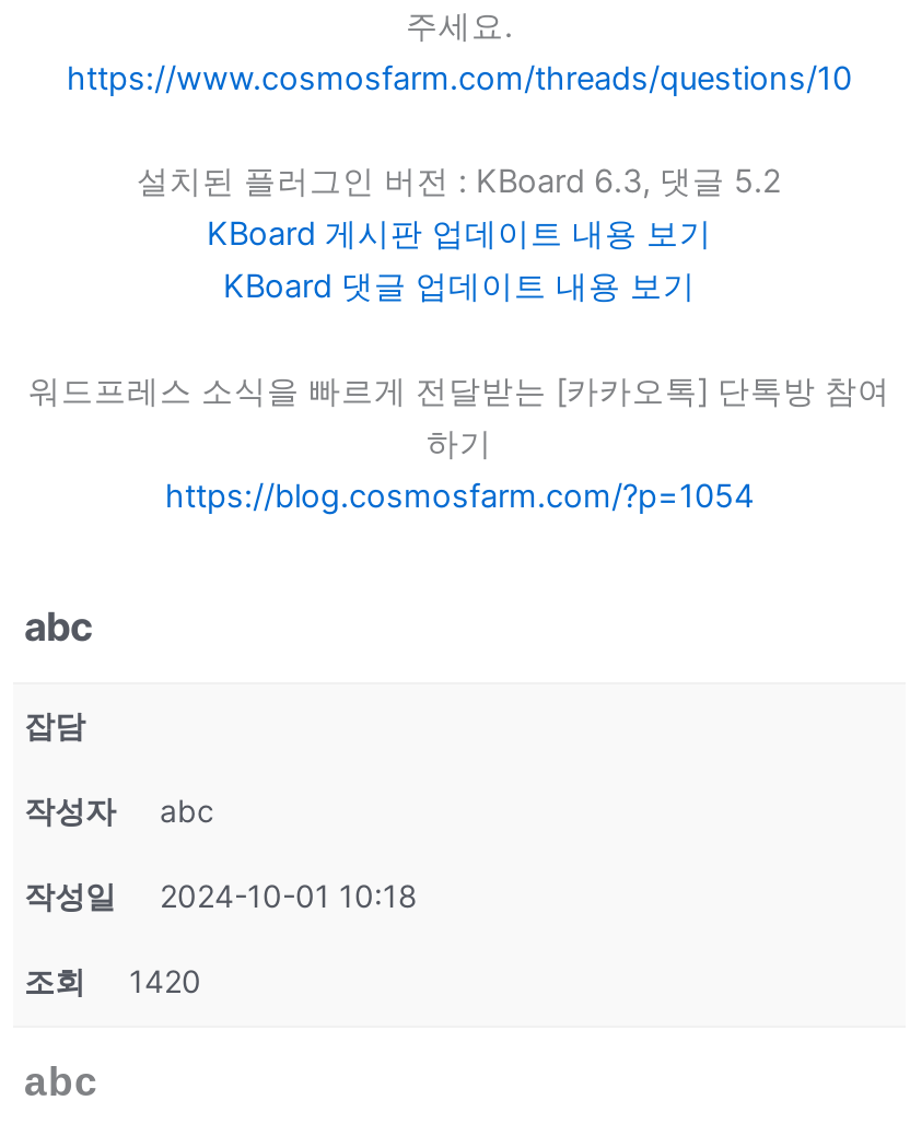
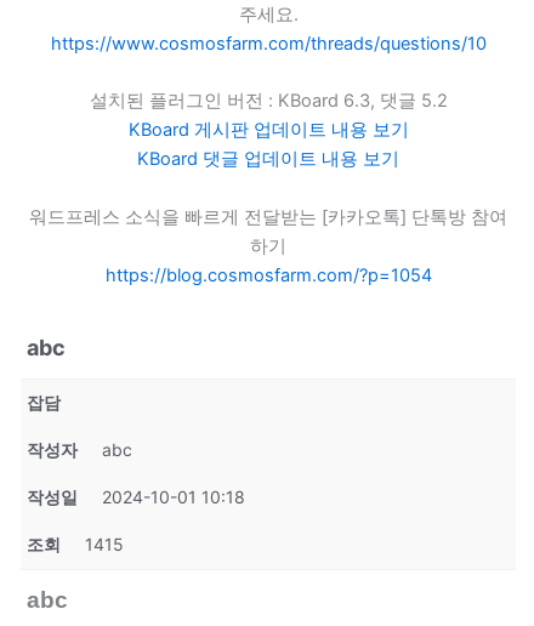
- 조회 1420
+ 조회 1415
